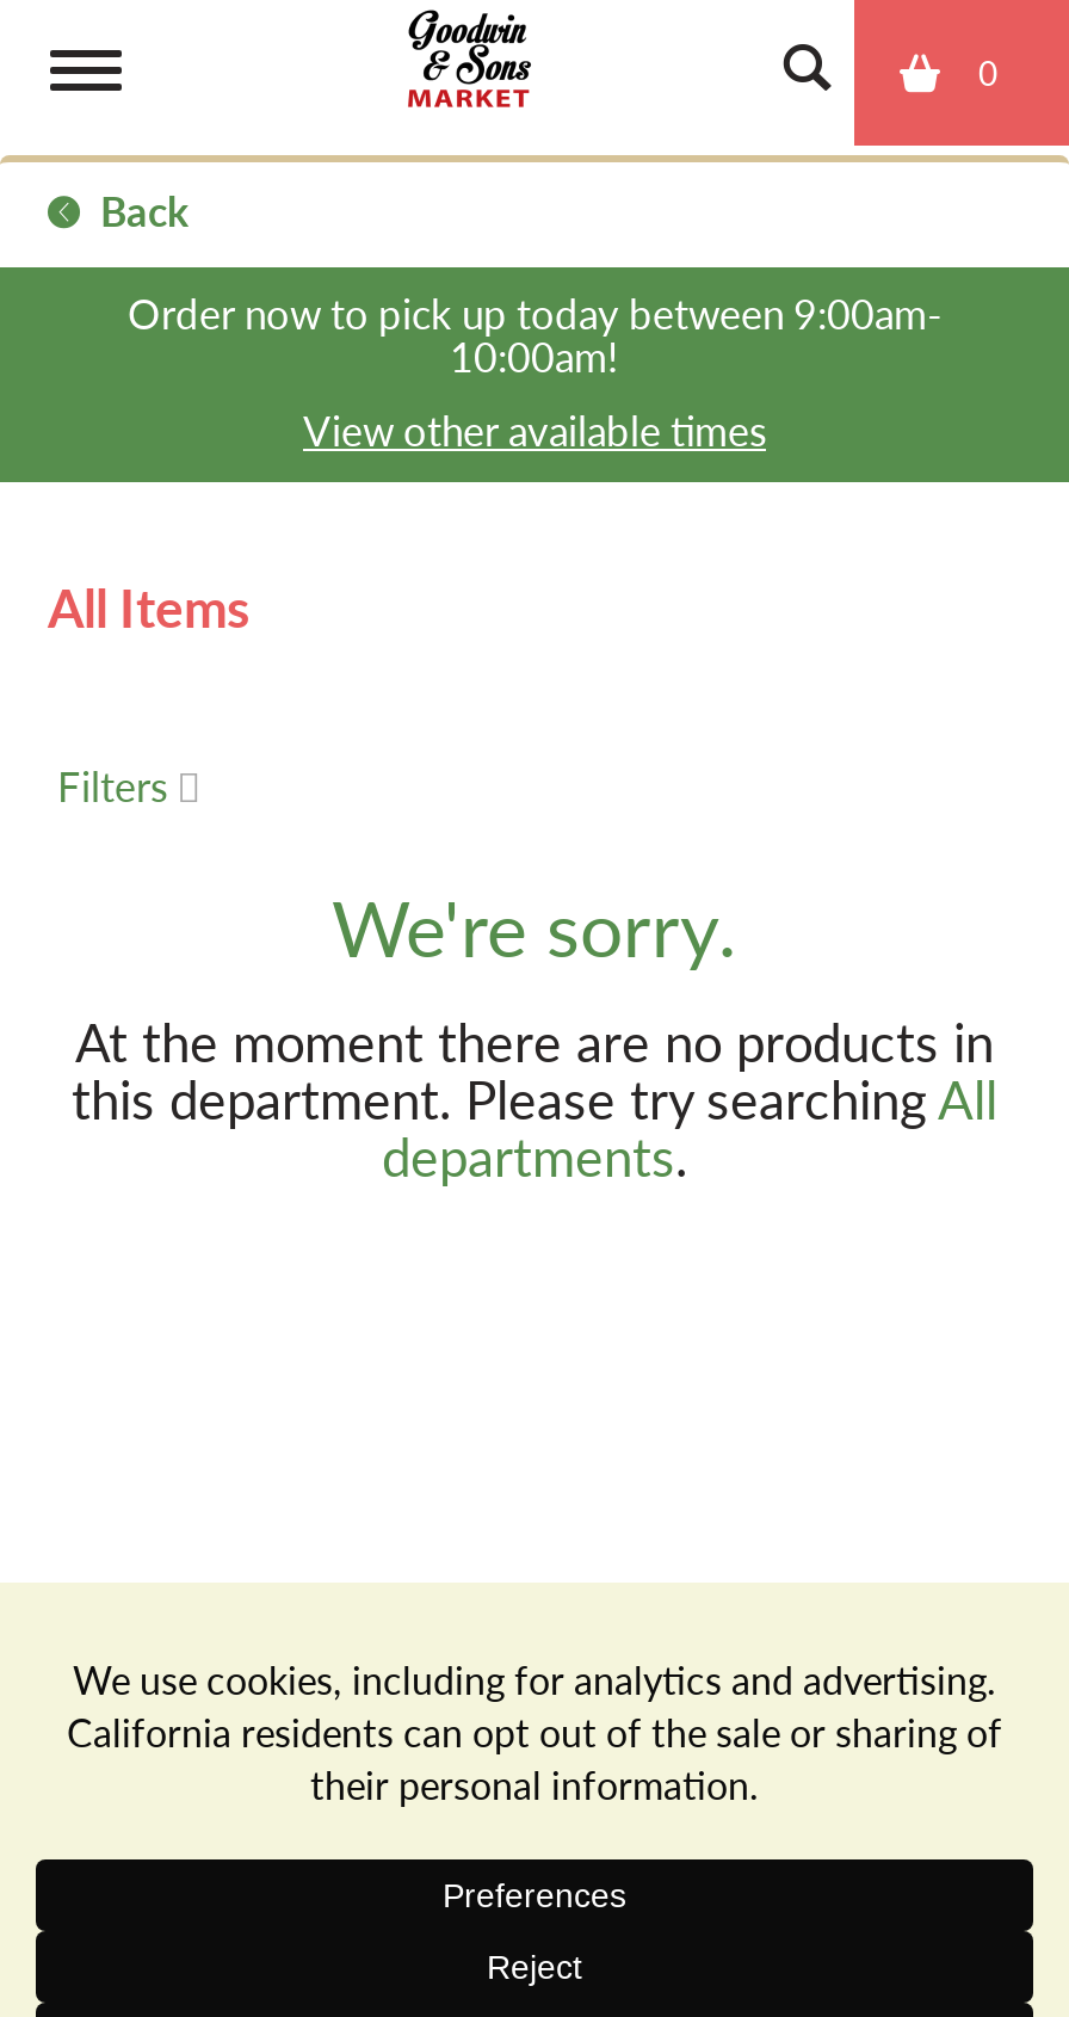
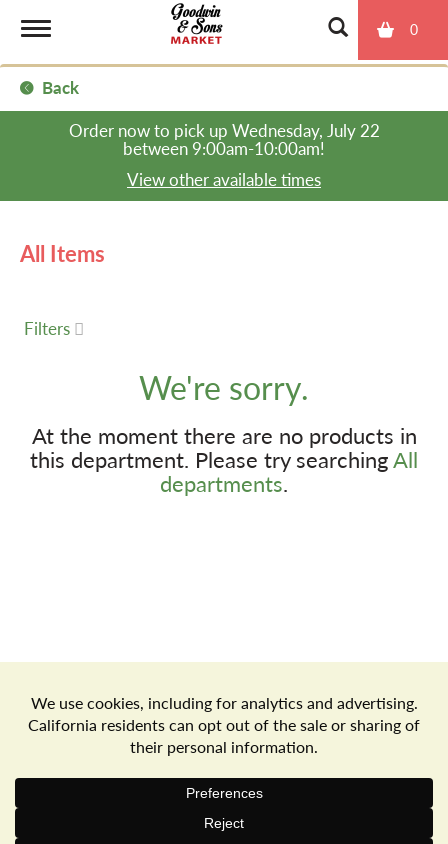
- Order now to pick up today between 9:00am-
- 10:00am!
+ Order now to pick up Wednesday, July 22
+ between 9:00am-10:00am!
